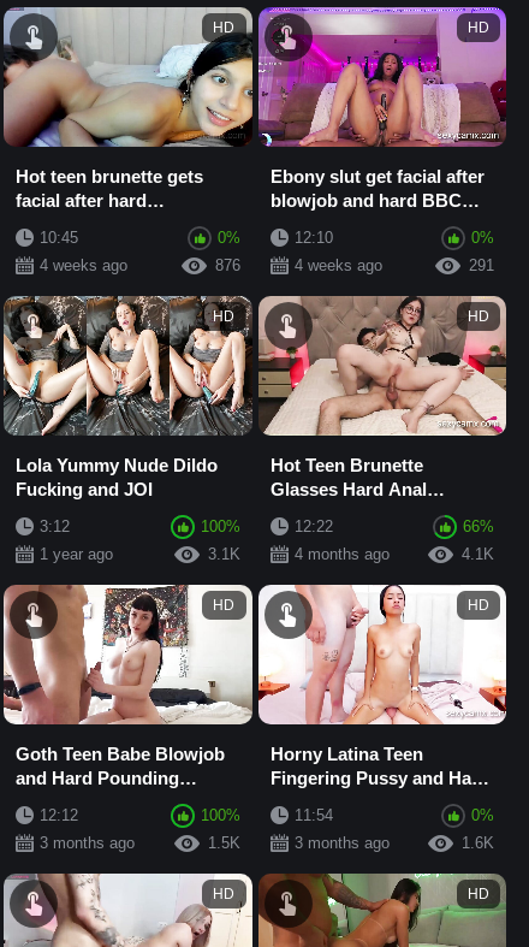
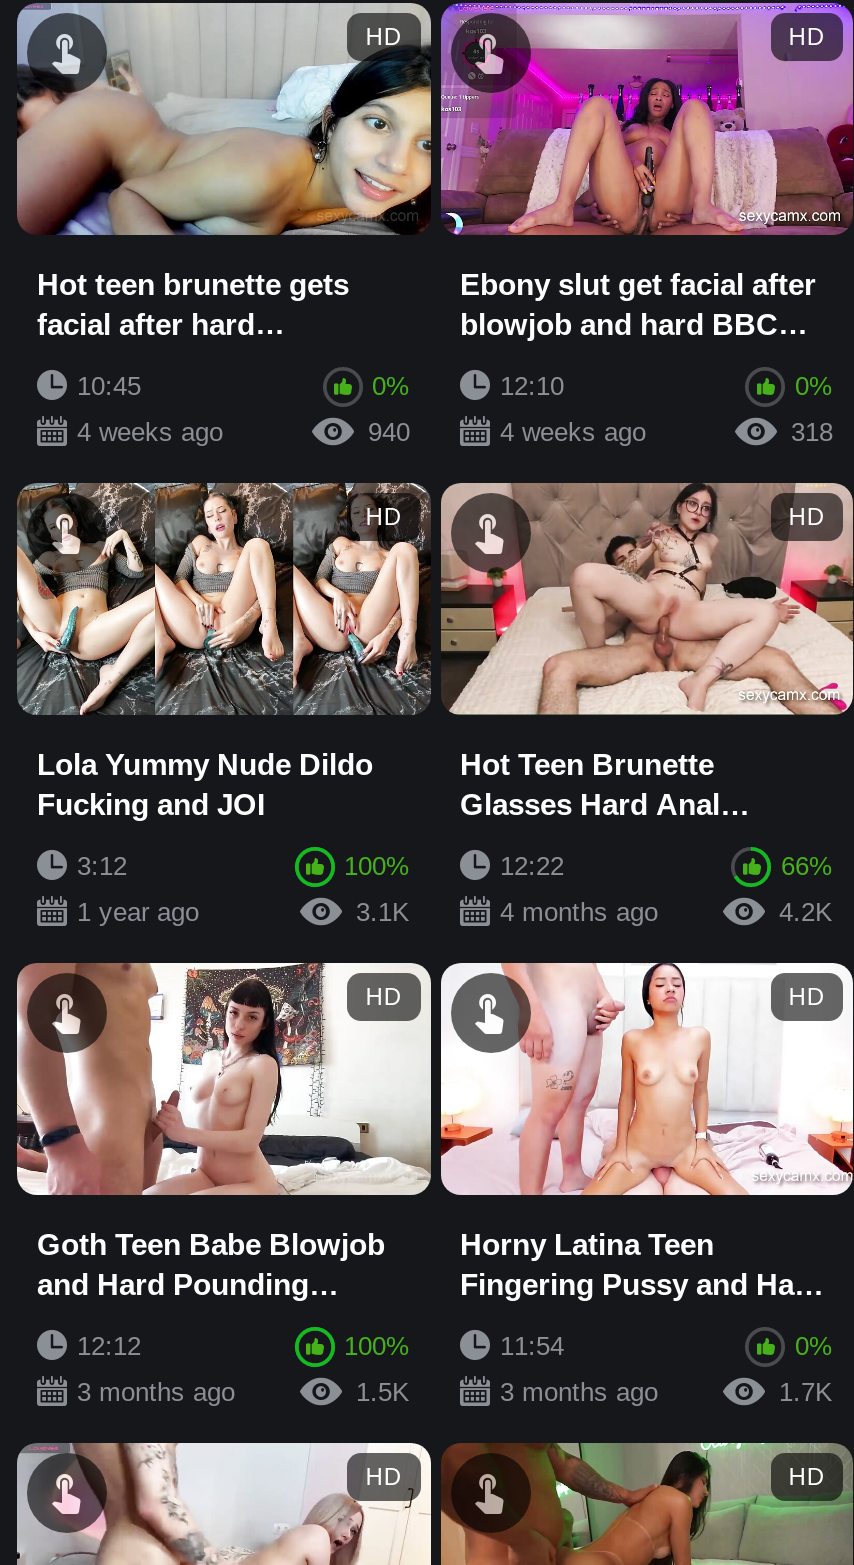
- 876
+ 940

- 291
+ 318

- 4.1K
+ 4.2K

- 1.6K
+ 1.7K
